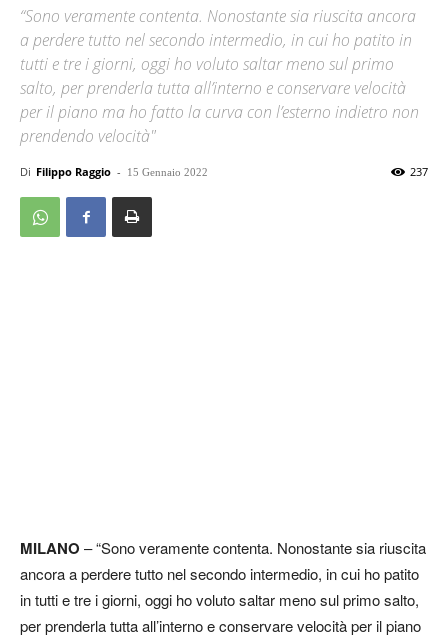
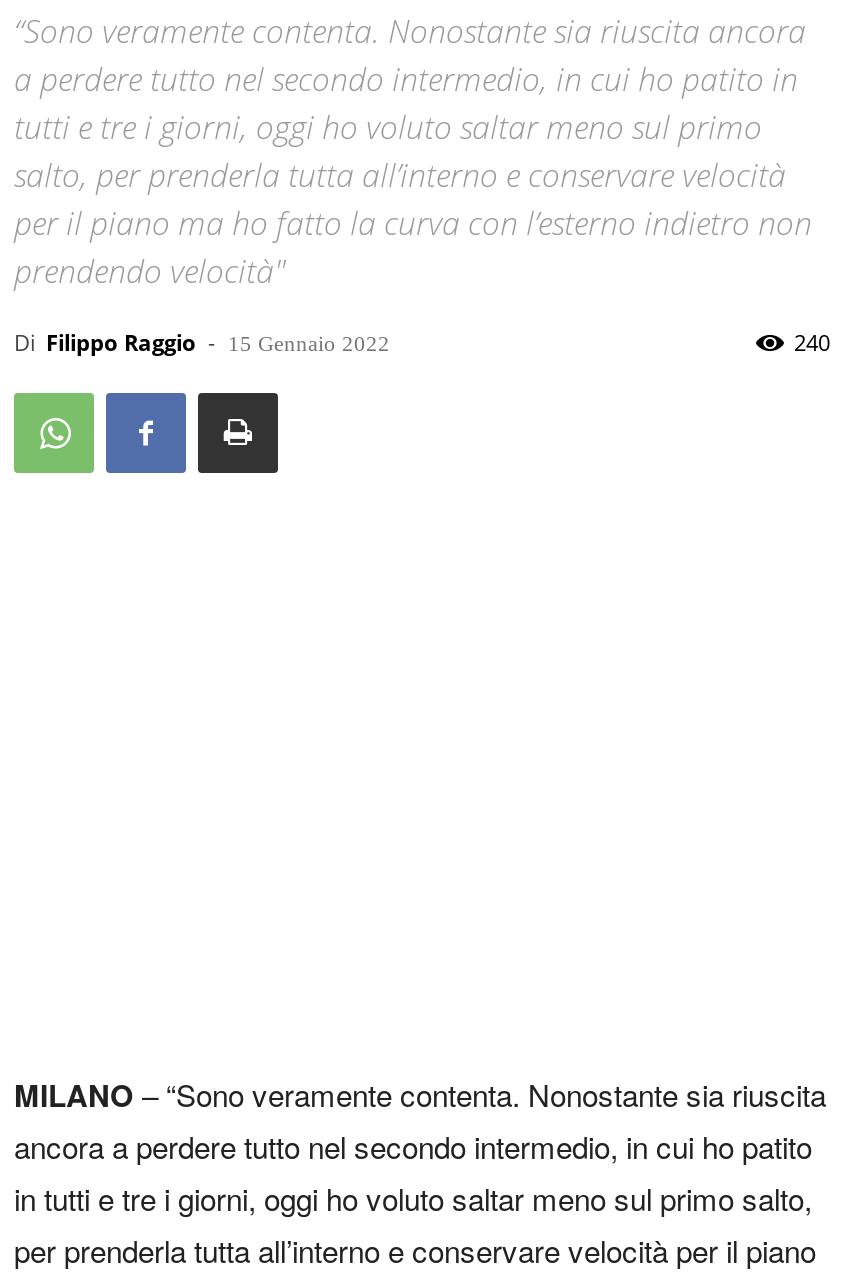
- 237
+ 240
